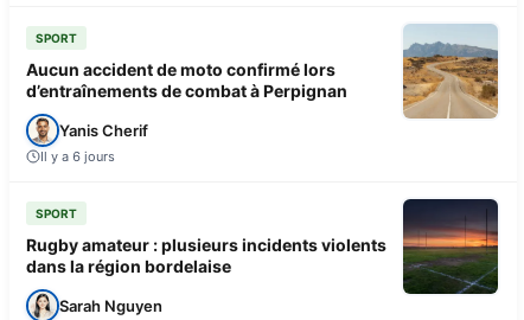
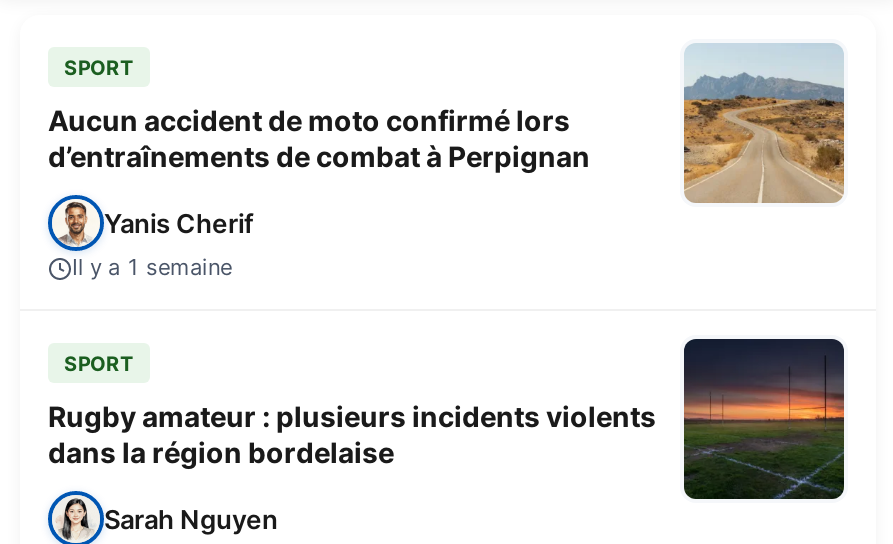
- Il y a 6 jours
+ Il y a 1 semaine
